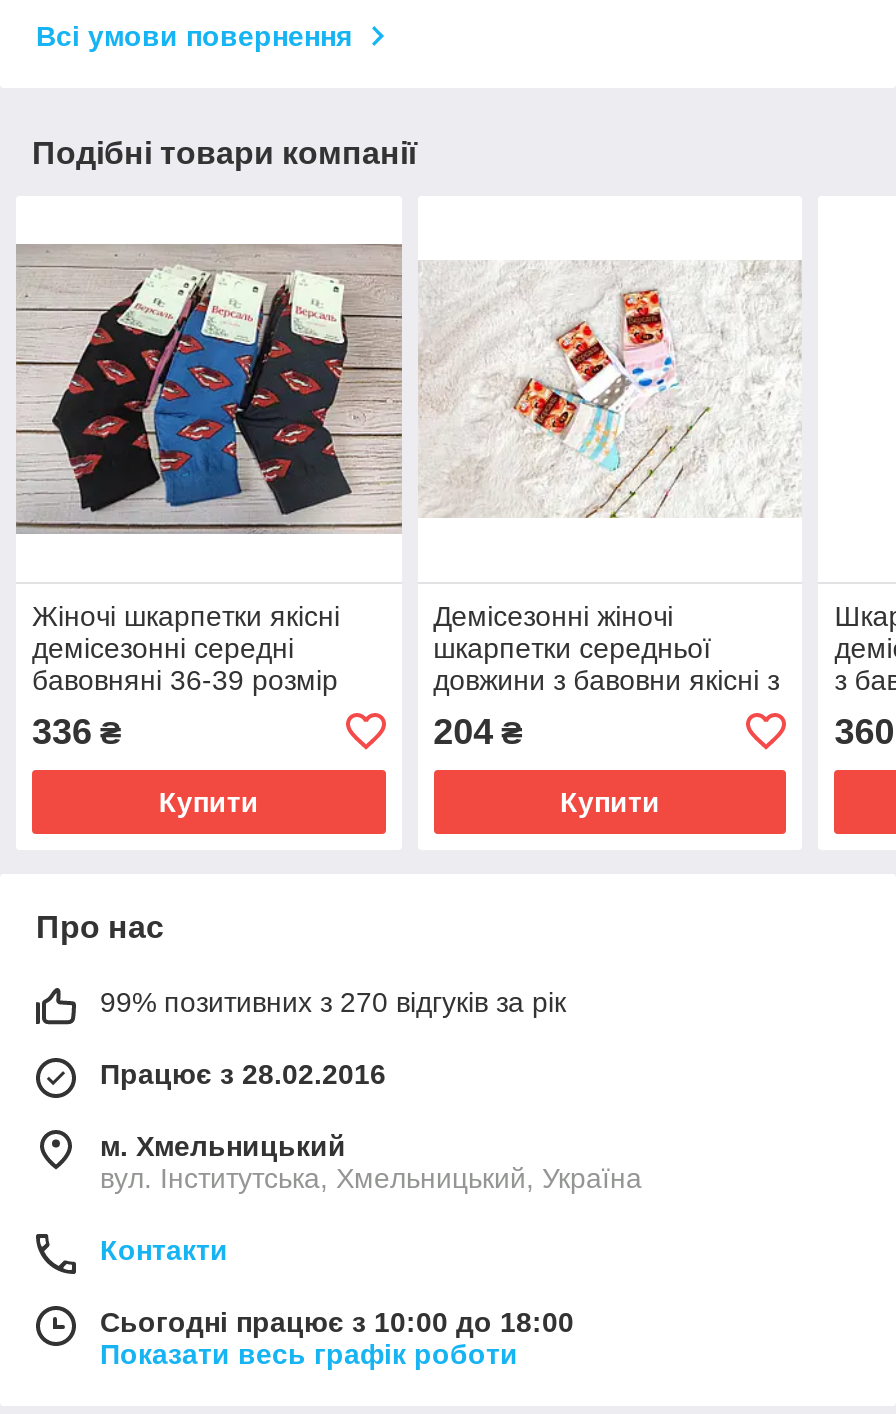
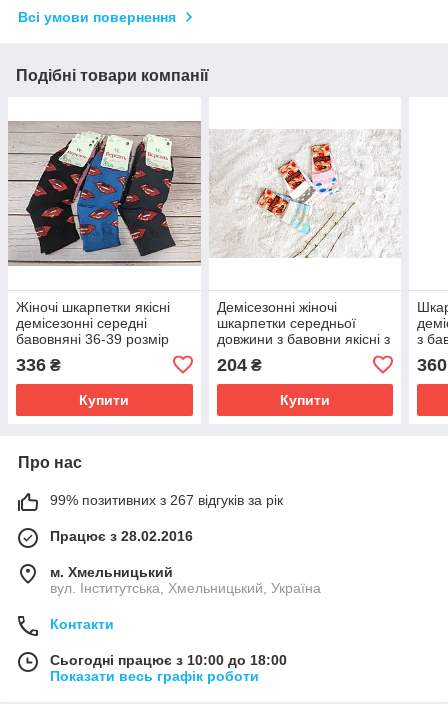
- 99% позитивних з 270 відгуків за рік
+ 99% позитивних з 267 відгуків за рік
